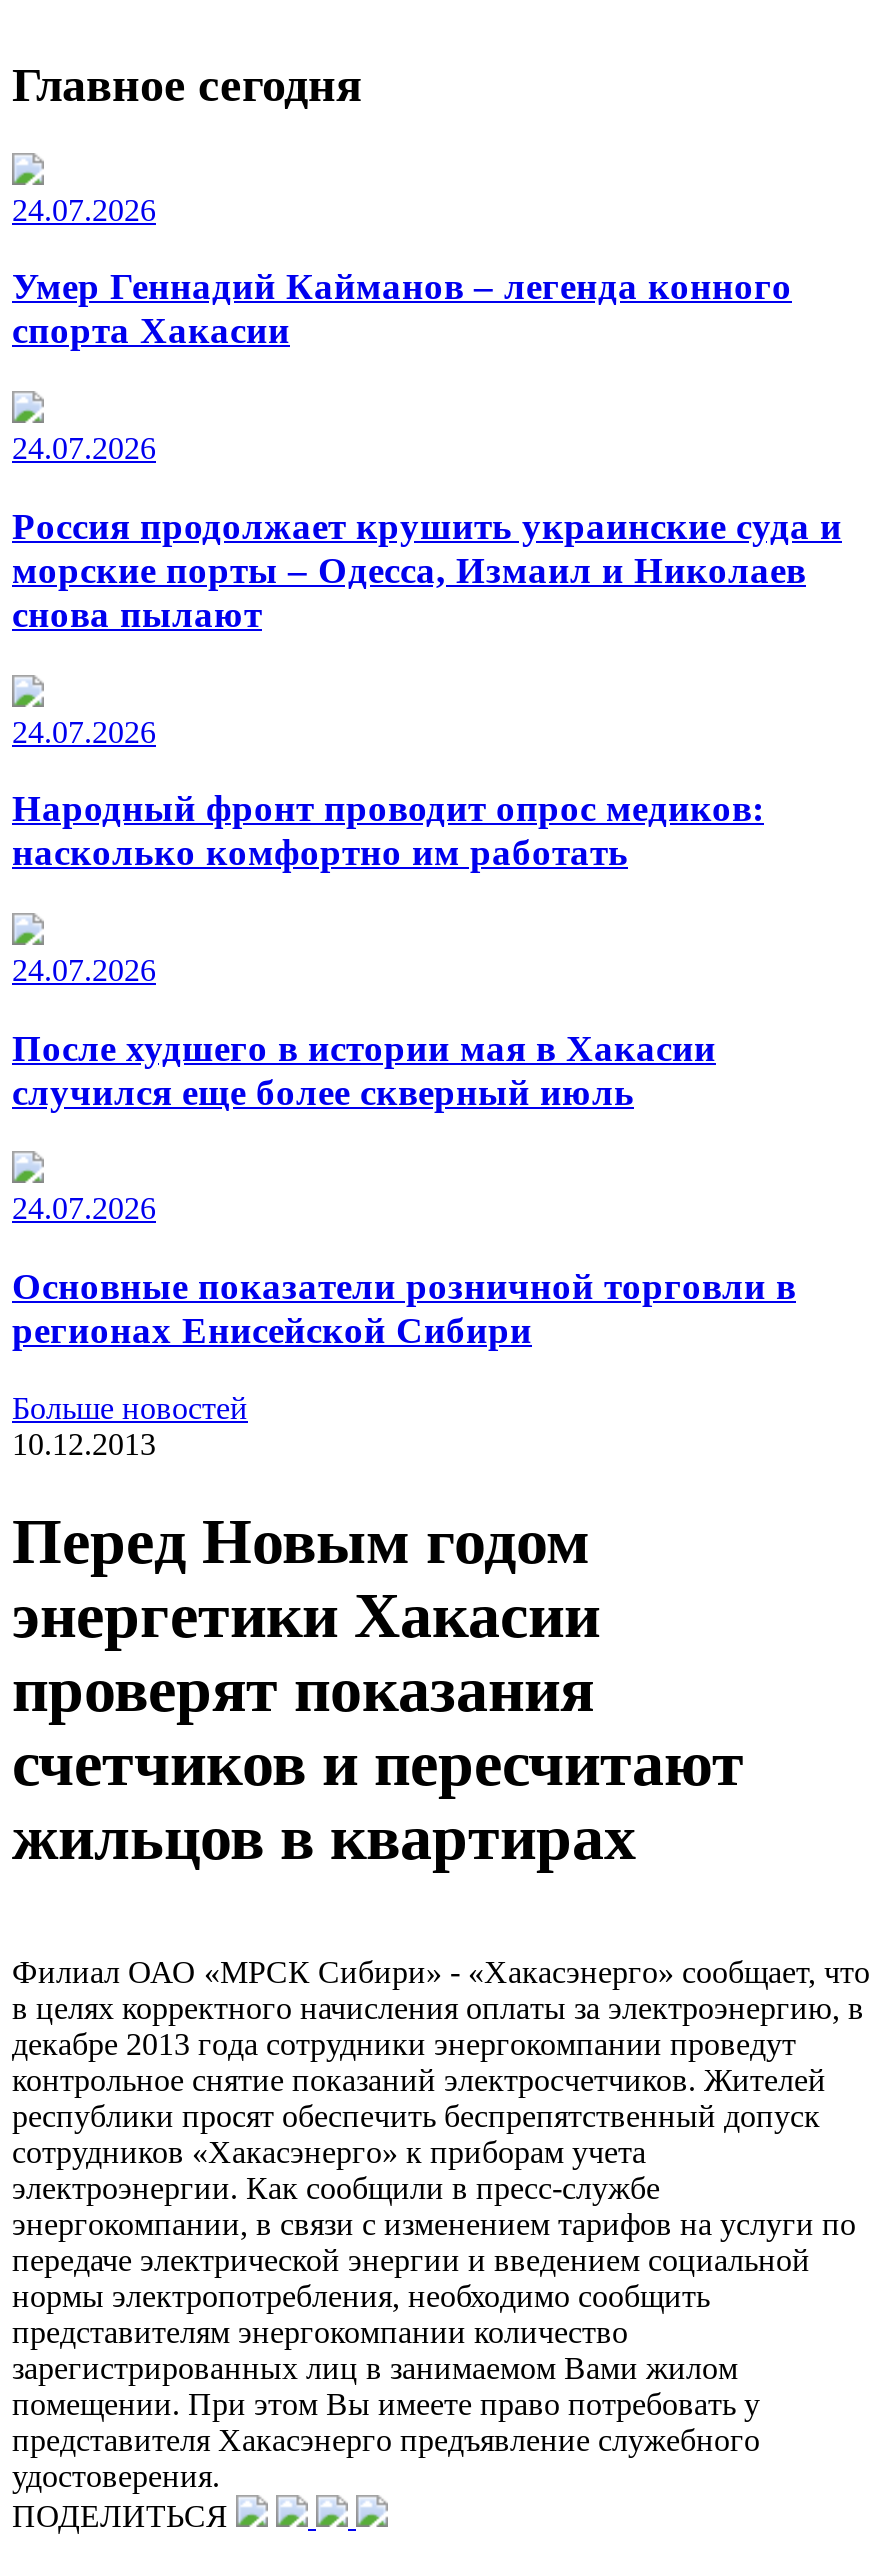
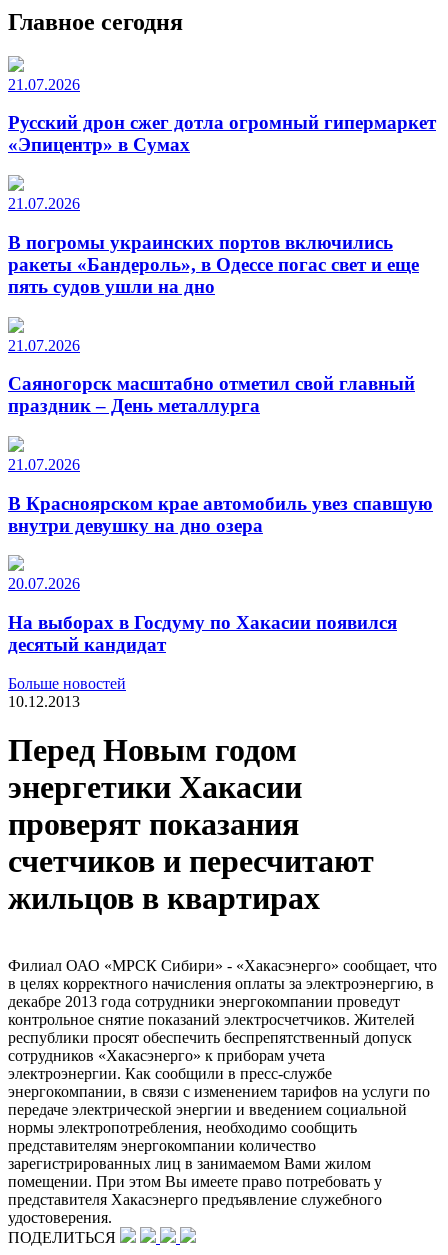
- 24.07.2026
+ 21.07.2026

- Умер Геннадий Кайманов – легенда конного
- спорта Хакасии
+ Русский дрон сжег дотла огромный гипермаркет
+ «Эпицентр» в Сумах

- 24.07.2026
+ 21.07.2026

- Россия продолжает крушить украинские суда и
- морские порты – Одесса, Измаил и Николаев
- снова пылают
+ В погромы украинских портов включились
+ ракеты «Бандероль», в Одессе погас свет и еще
+ пять судов ушли на дно

- 24.07.2026
+ 21.07.2026

- Народный фронт проводит опрос медиков:
- насколько комфортно им работать
+ Саяногорск масштабно отметил свой главный
+ праздник – День металлурга

- 24.07.2026
+ 21.07.2026

- После худшего в истории мая в Хакасии
- случился еще более скверный июль
+ В Красноярском крае автомобиль увез спавшую
+ внутри девушку на дно озера

- 24.07.2026
+ 20.07.2026

- Основные показатели розничной торговли в
- регионах Енисейской Сибири
+ На выборах в Госдуму по Хакасии появился
+ десятый кандидат
